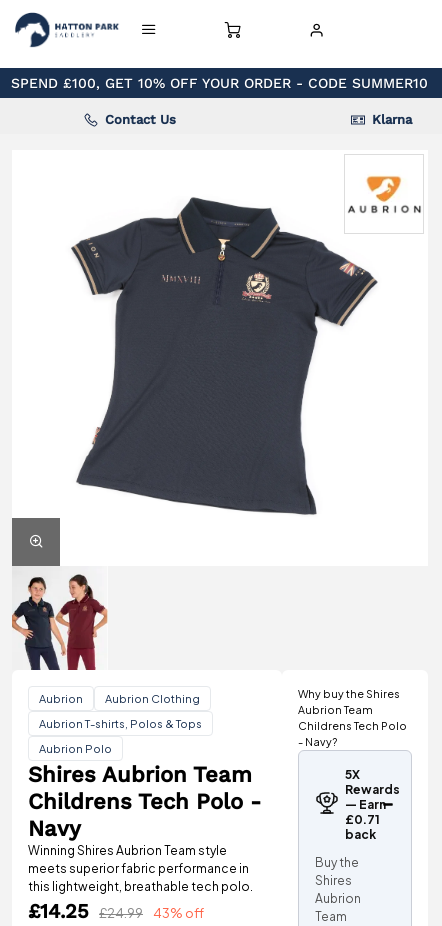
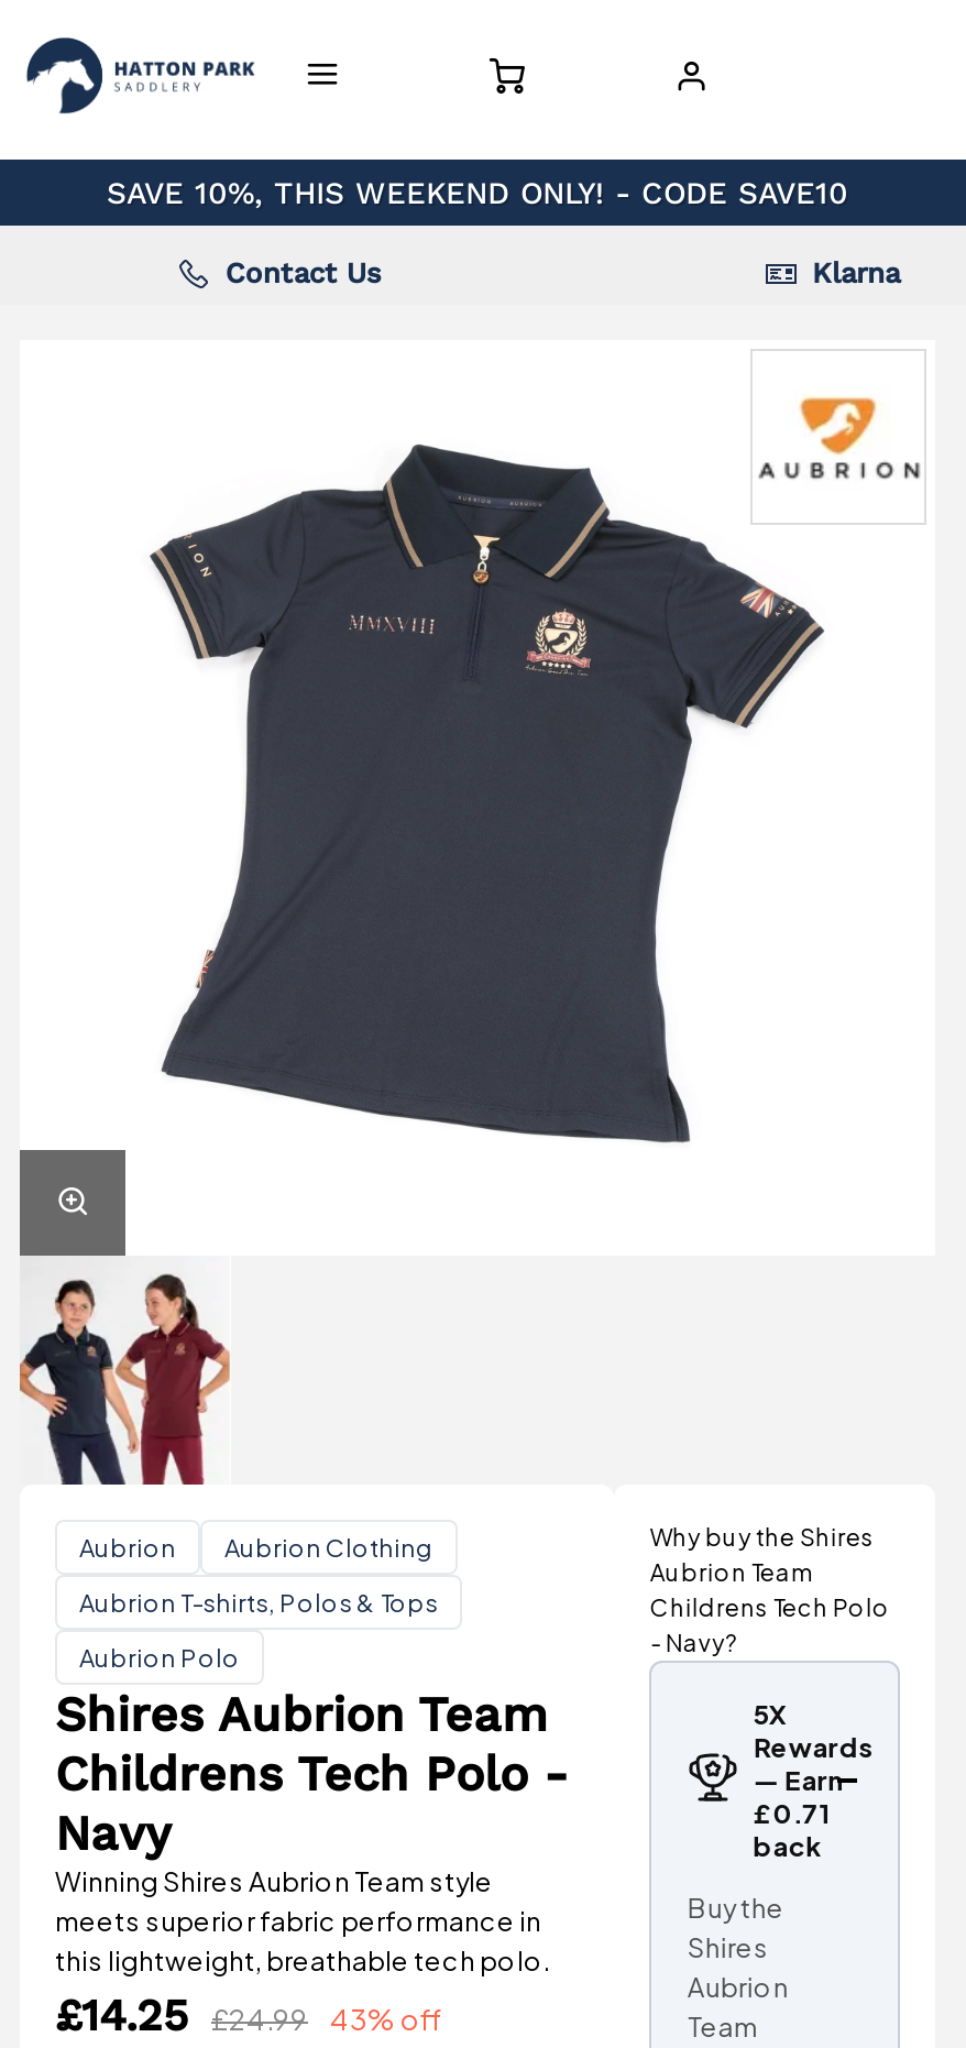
- SPEND £100, GET 10% OFF YOUR ORDER - CODE SUMMER10
+ SAVE 10%, THIS WEEKEND ONLY! - CODE SAVE10
